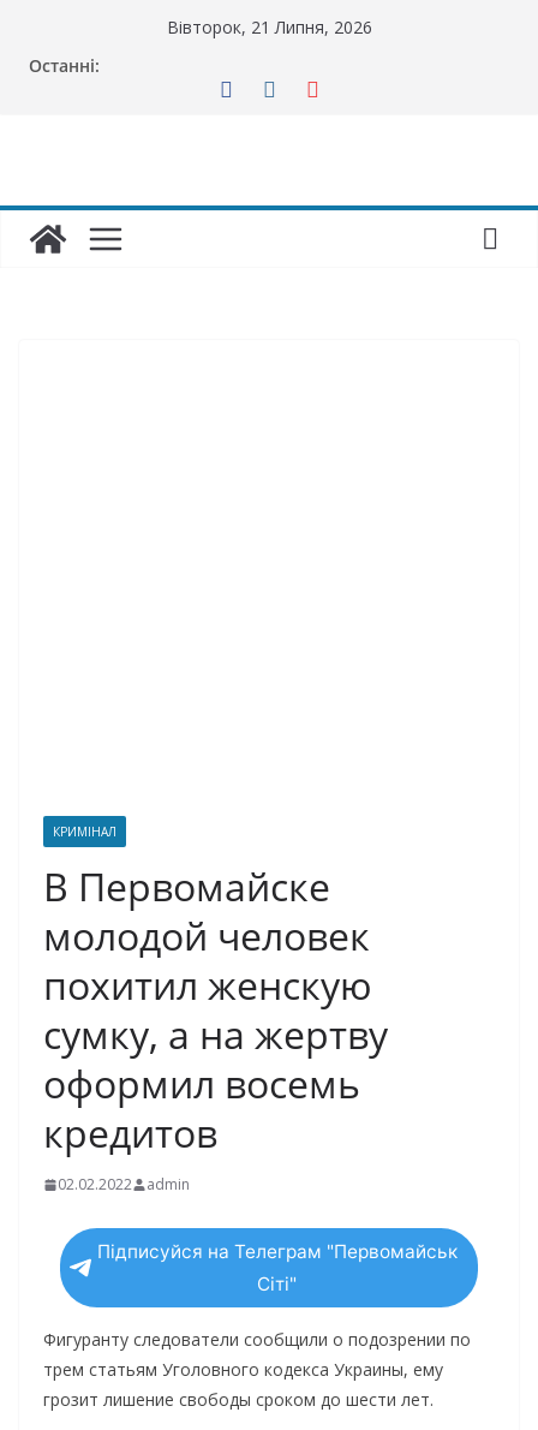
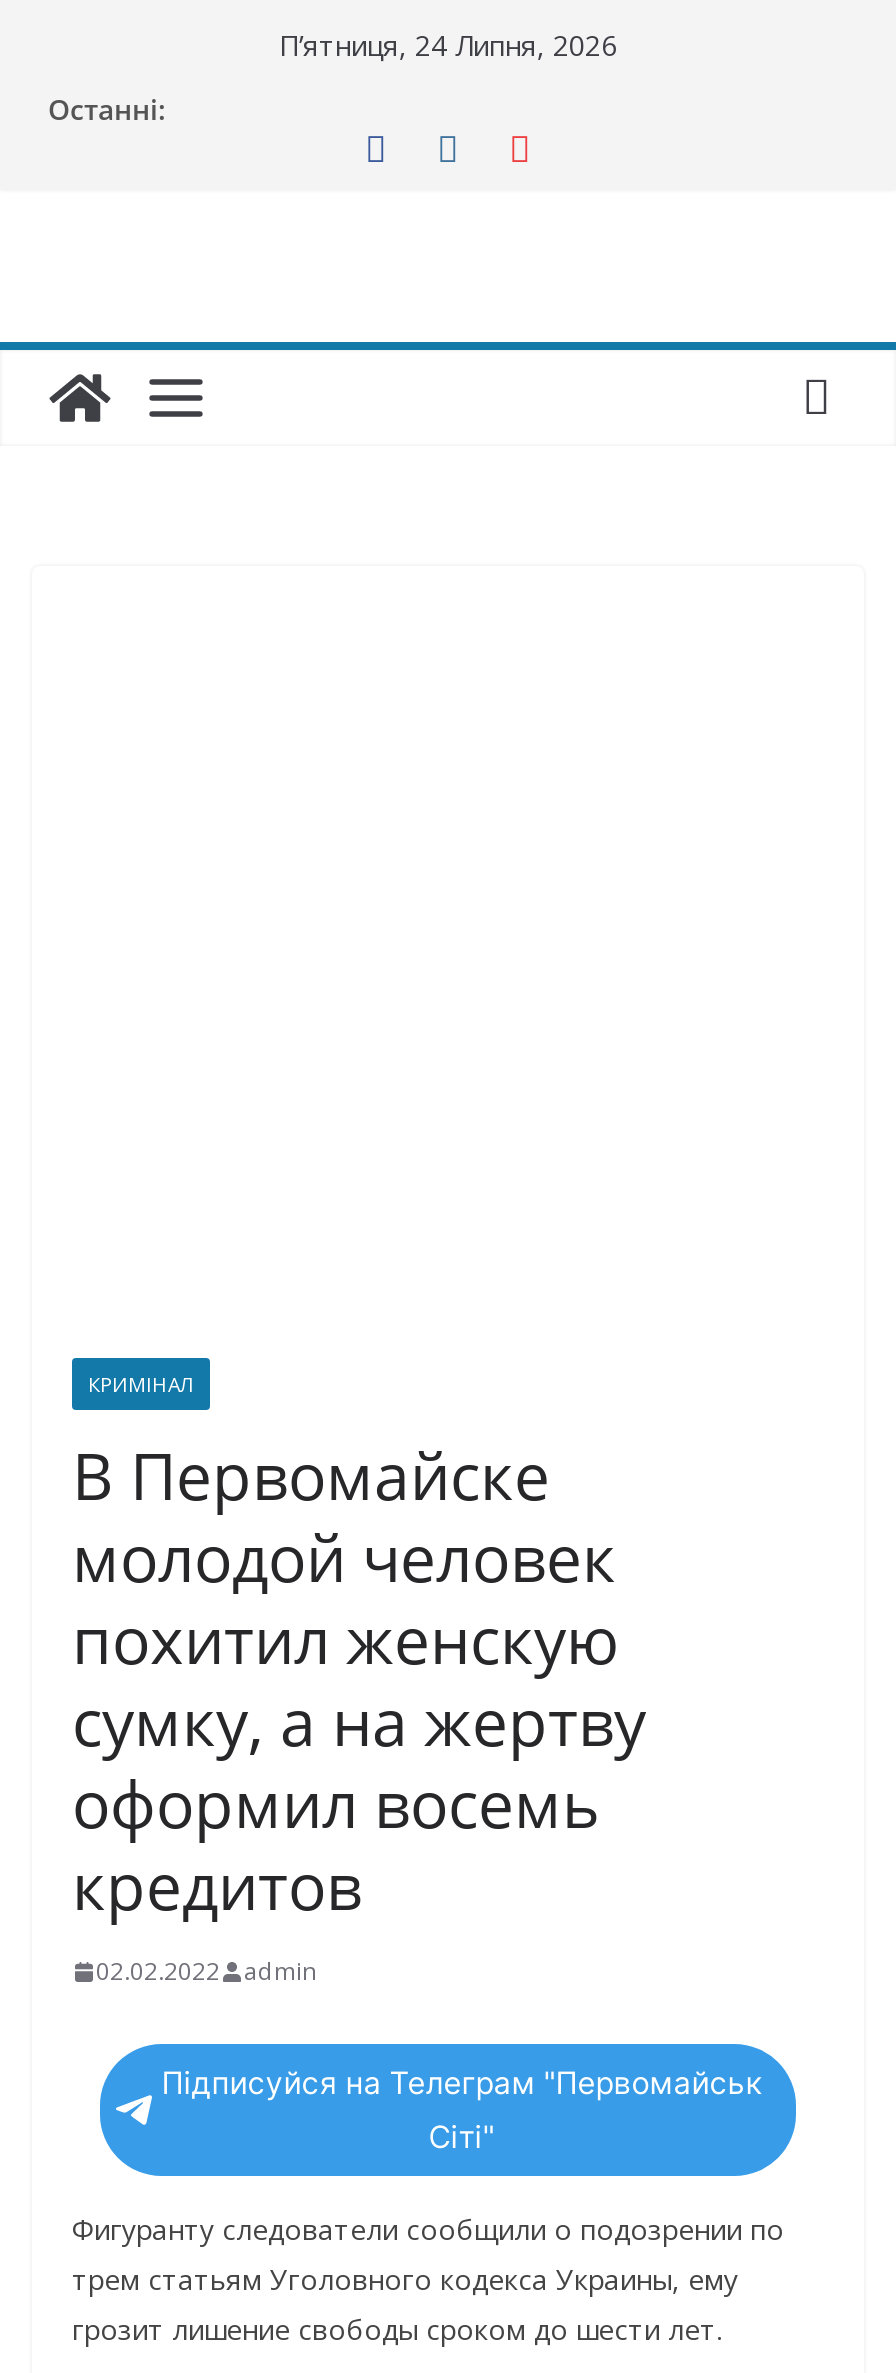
- Вівторок, 21 Липня, 2026
+ П’ятниця, 24 Липня, 2026
